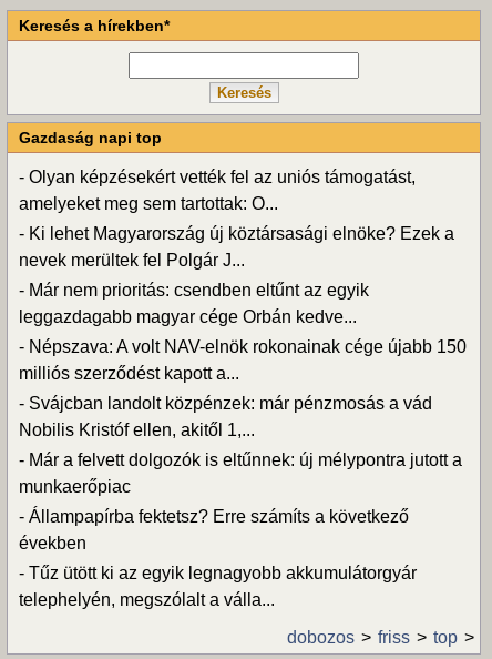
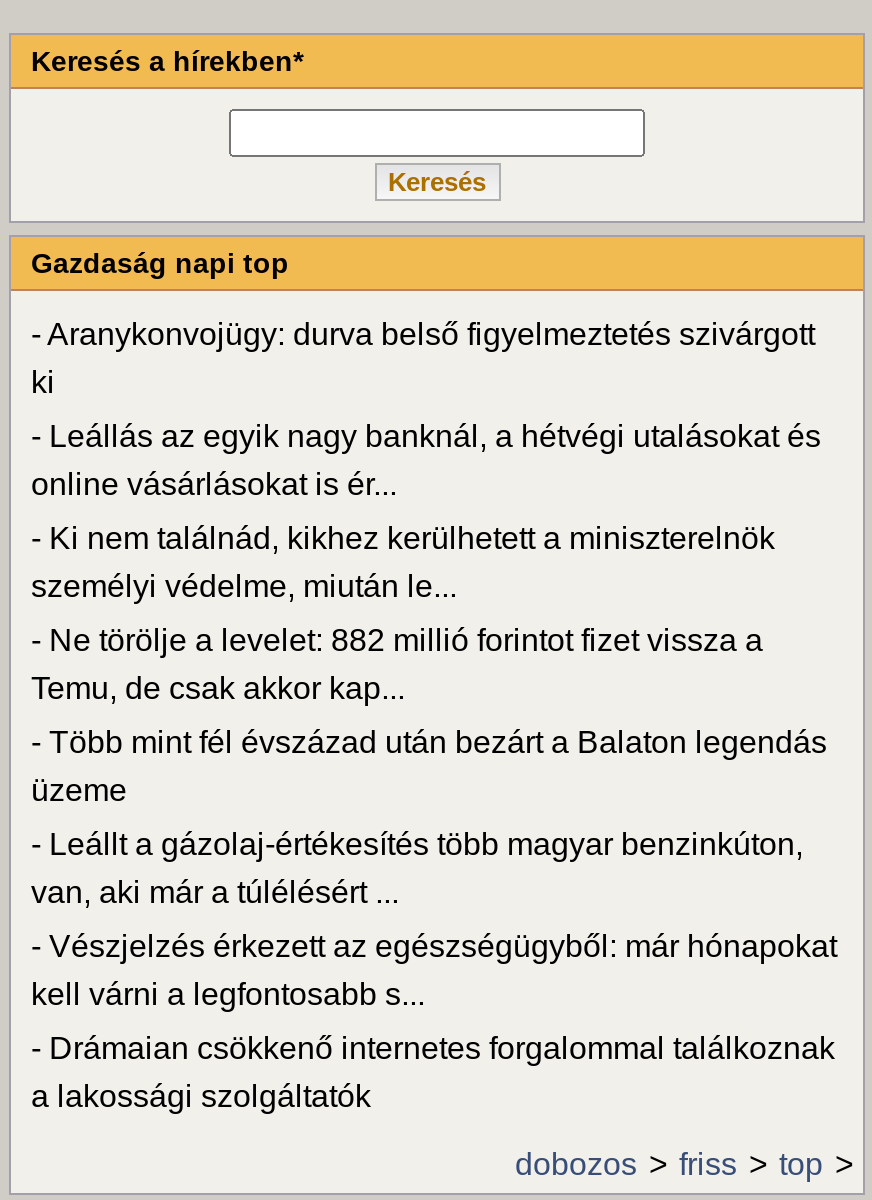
- - Olyan képzésekért vették fel az uniós támogatást,
- amelyeket meg sem tartottak: O...
+ - Aranykonvojügy: durva belső figyelmeztetés szivárgott
+ ki

- - Ki lehet Magyarország új köztársasági elnöke? Ezek a
- nevek merültek fel Polgár J...
+ - Leállás az egyik nagy banknál, a hétvégi utalásokat és
+ online vásárlásokat is ér...

- - Már nem prioritás: csendben eltűnt az egyik
- leggazdagabb magyar cége Orbán kedve...
+ - Ki nem találnád, kikhez kerülhetett a miniszterelnök
+ személyi védelme, miután le...

- - Népszava: A volt NAV-elnök rokonainak cége újabb 150
- milliós szerződést kapott a...
+ - Ne törölje a levelet: 882 millió forintot fizet vissza a
+ Temu, de csak akkor kap...

- - Svájcban landolt közpénzek: már pénzmosás a vád
- Nobilis Kristóf ellen, akitől 1,...
+ - Több mint fél évszázad után bezárt a Balaton legendás
+ üzeme

- - Már a felvett dolgozók is eltűnnek: új mélypontra jutott a
- munkaerőpiac
+ - Leállt a gázolaj-értékesítés több magyar benzinkúton,
+ van, aki már a túlélésért ...

- - Állampapírba fektetsz? Erre számíts a következő
- években
+ - Vészjelzés érkezett az egészségügyből: már hónapokat
+ kell várni a legfontosabb s...

- - Tűz ütött ki az egyik legnagyobb akkumulátorgyár
- telephelyén, megszólalt a válla...
+ - Drámaian csökkenő internetes forgalommal találkoznak
+ a lakossági szolgáltatók
